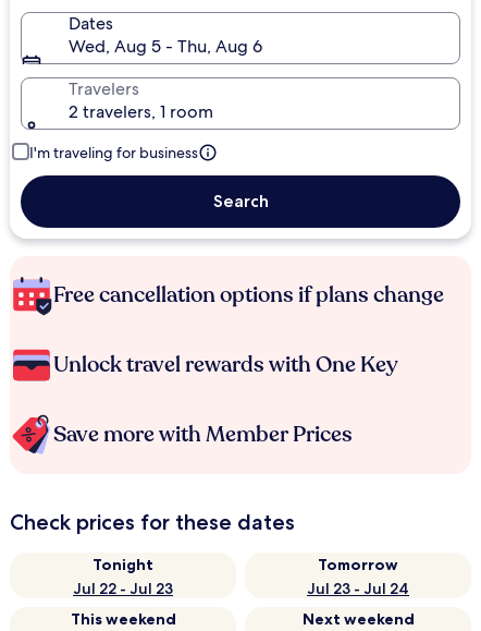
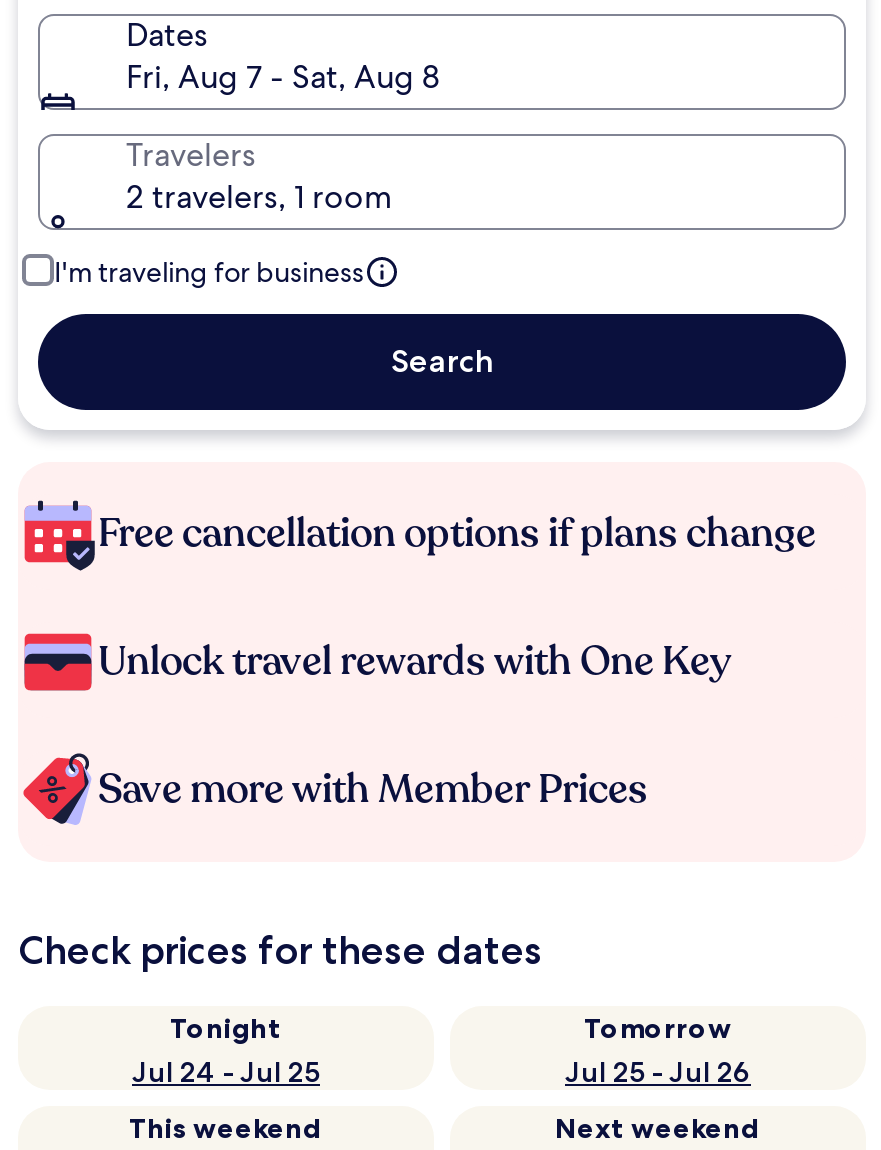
- Wed, Aug 5 - Thu, Aug 6
+ Fri, Aug 7 - Sat, Aug 8

- Jul 22 - Jul 23
+ Jul 24 - Jul 25

- Jul 23 - Jul 24
+ Jul 25 - Jul 26
